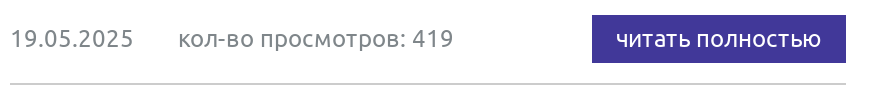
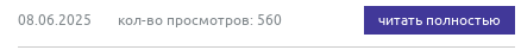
- 19.05.2025
- кол-во просмотров: 419
+ 08.06.2025
+ кол-во просмотров: 560
